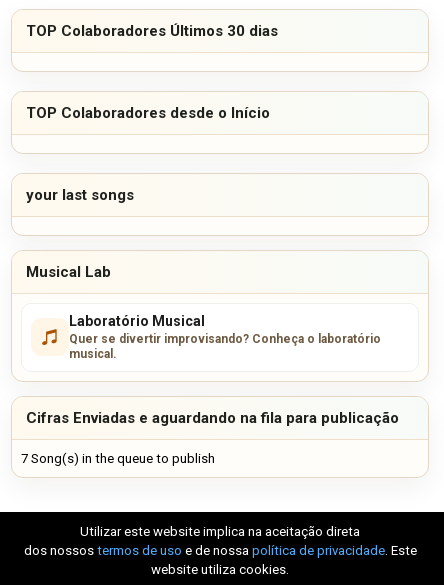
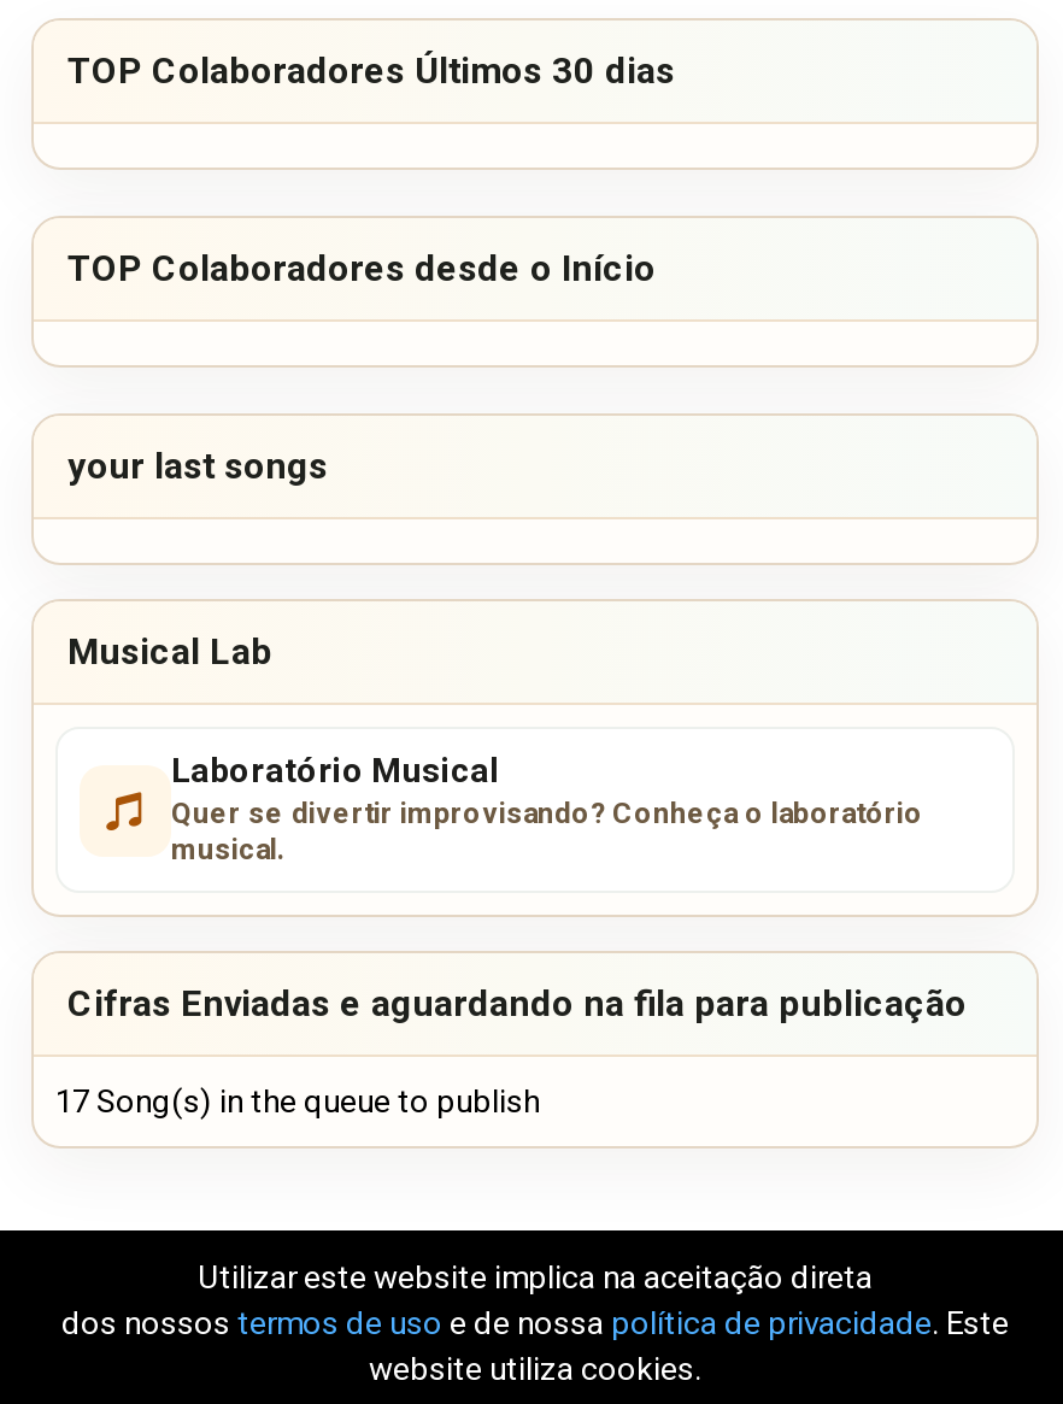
- 7 Song(s) in the queue to publish
+ 17 Song(s) in the queue to publish
